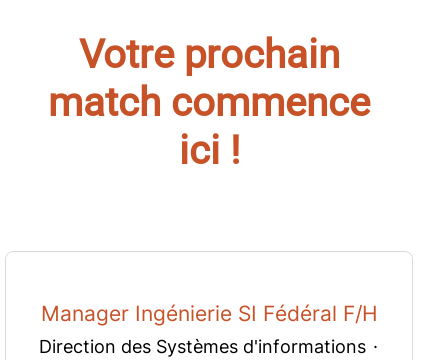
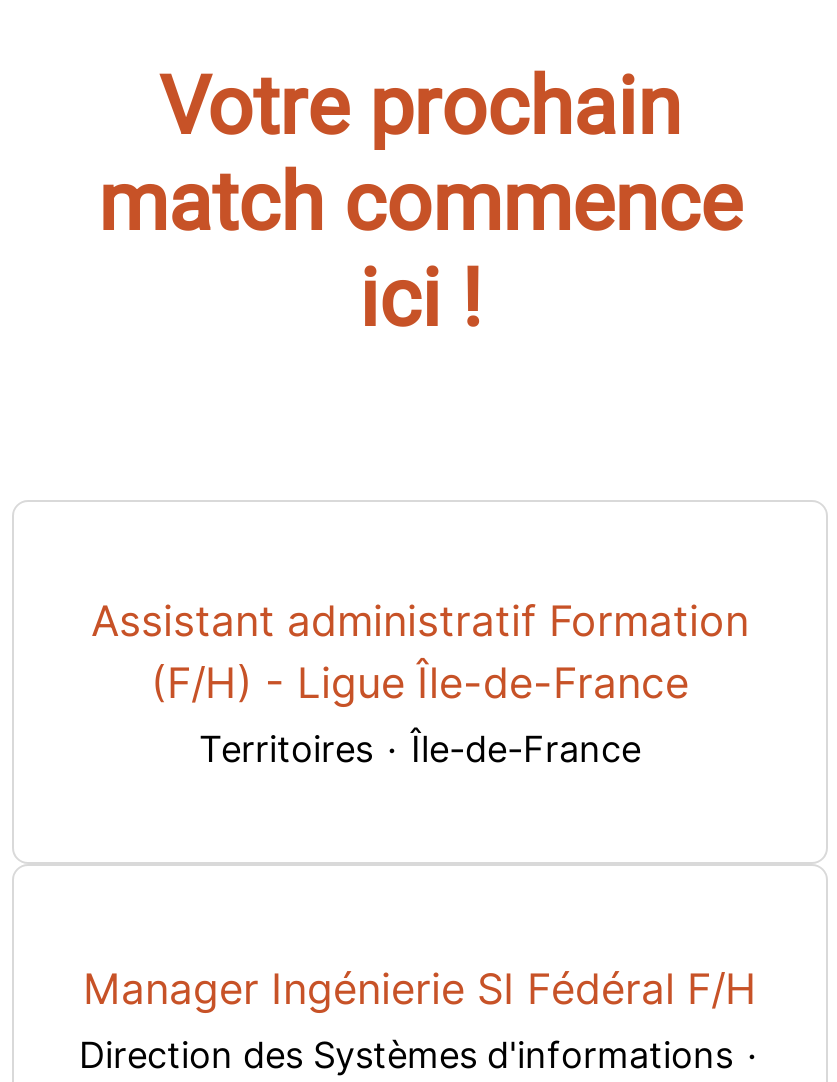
+ Assistant administratif Formation
+ (F/H) - Ligue Île-de-France
+ Territoires · Île-de-France
